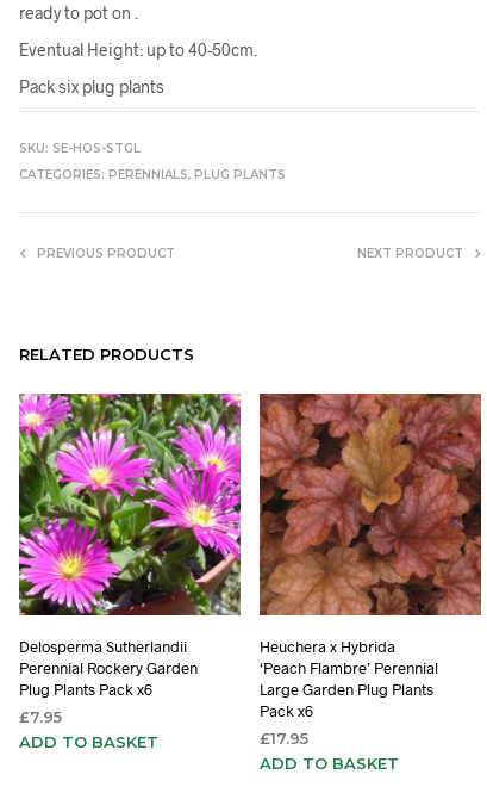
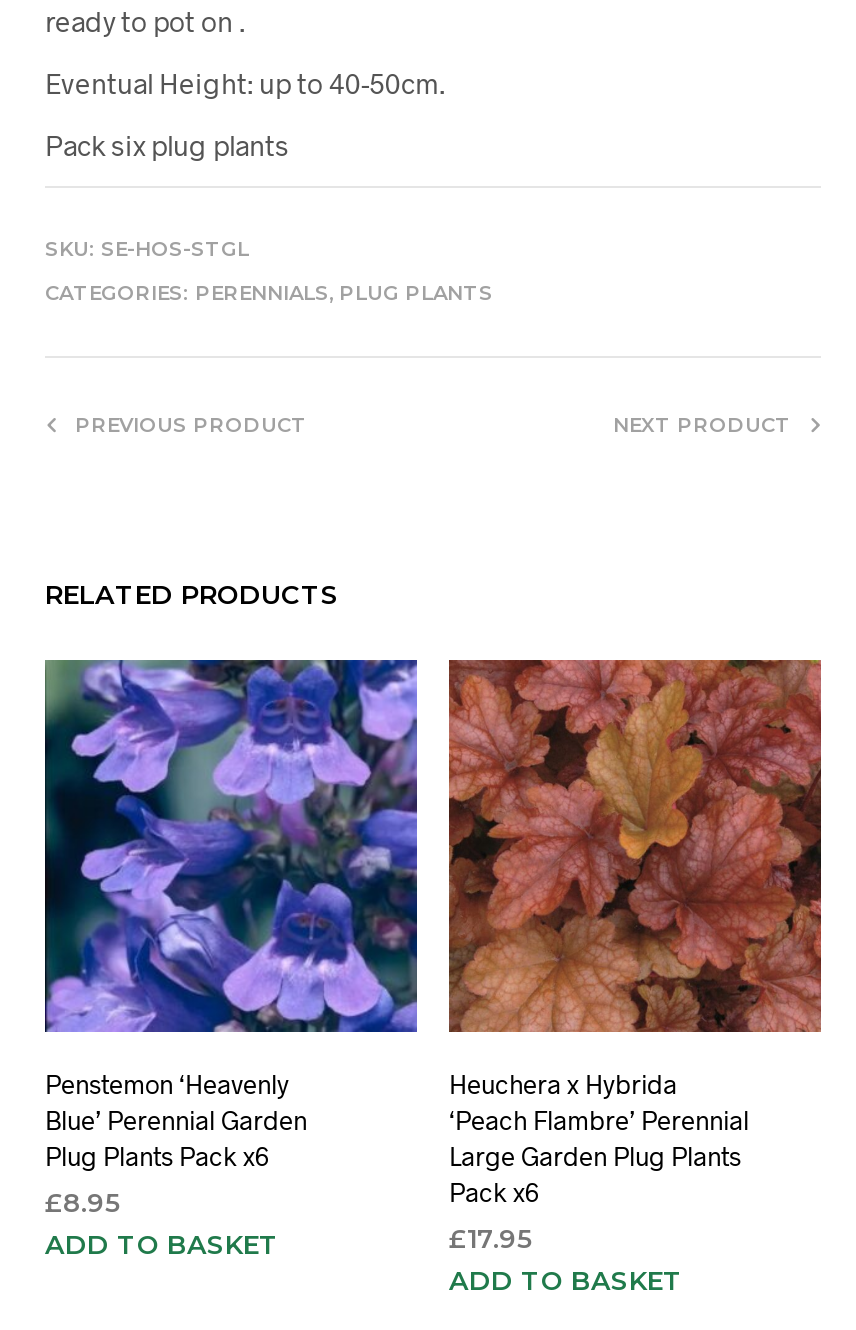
- [image]
- Delosperma Sutherlandii
- Perennial Rockery Garden
+ [image]
+ Penstemon ‘Heavenly
+ Blue’ Perennial Garden

- £7.95
+ £8.95
